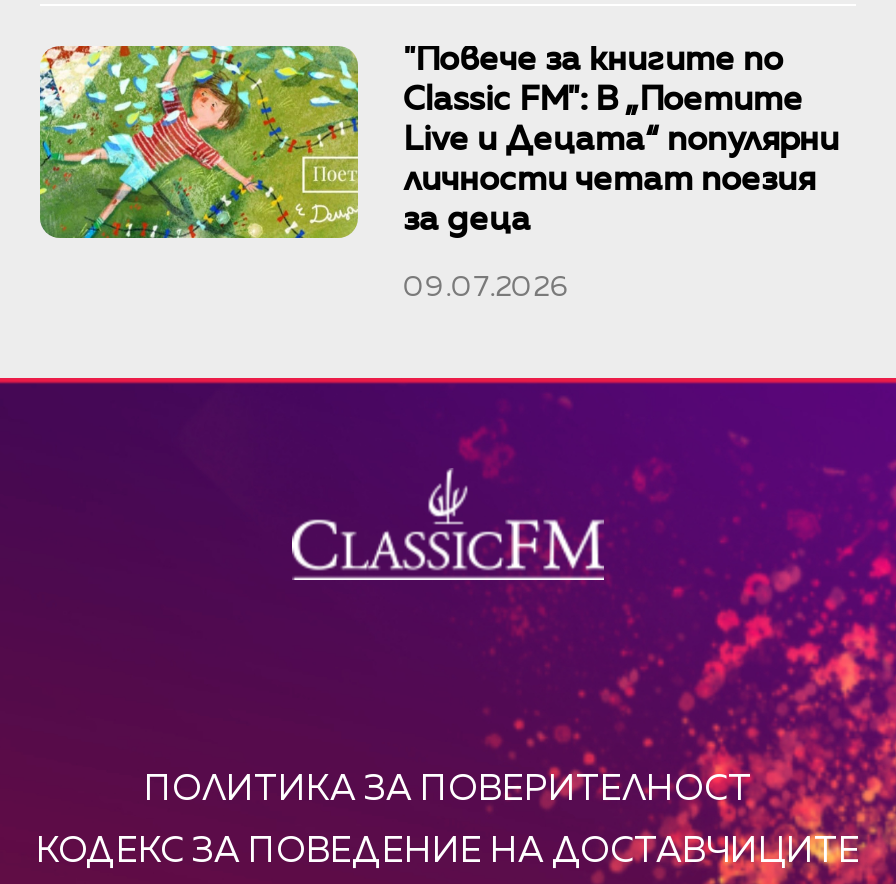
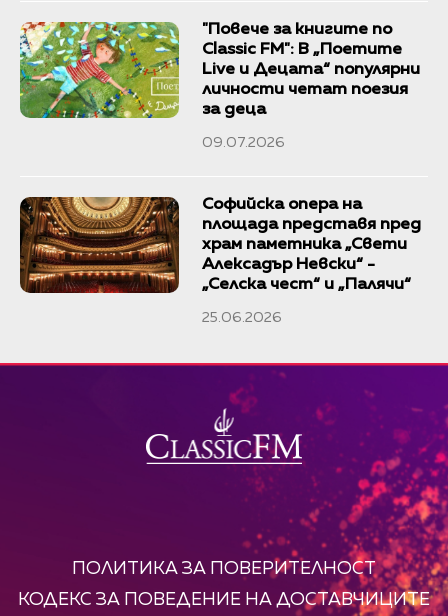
+ [image]
+ Софийска опера на
+ площада представя пред
+ храм паметника „Свети
+ Алексадър Невски“ -
+ „Селска чест“ и „Палячи“
+ 25.06.2026
